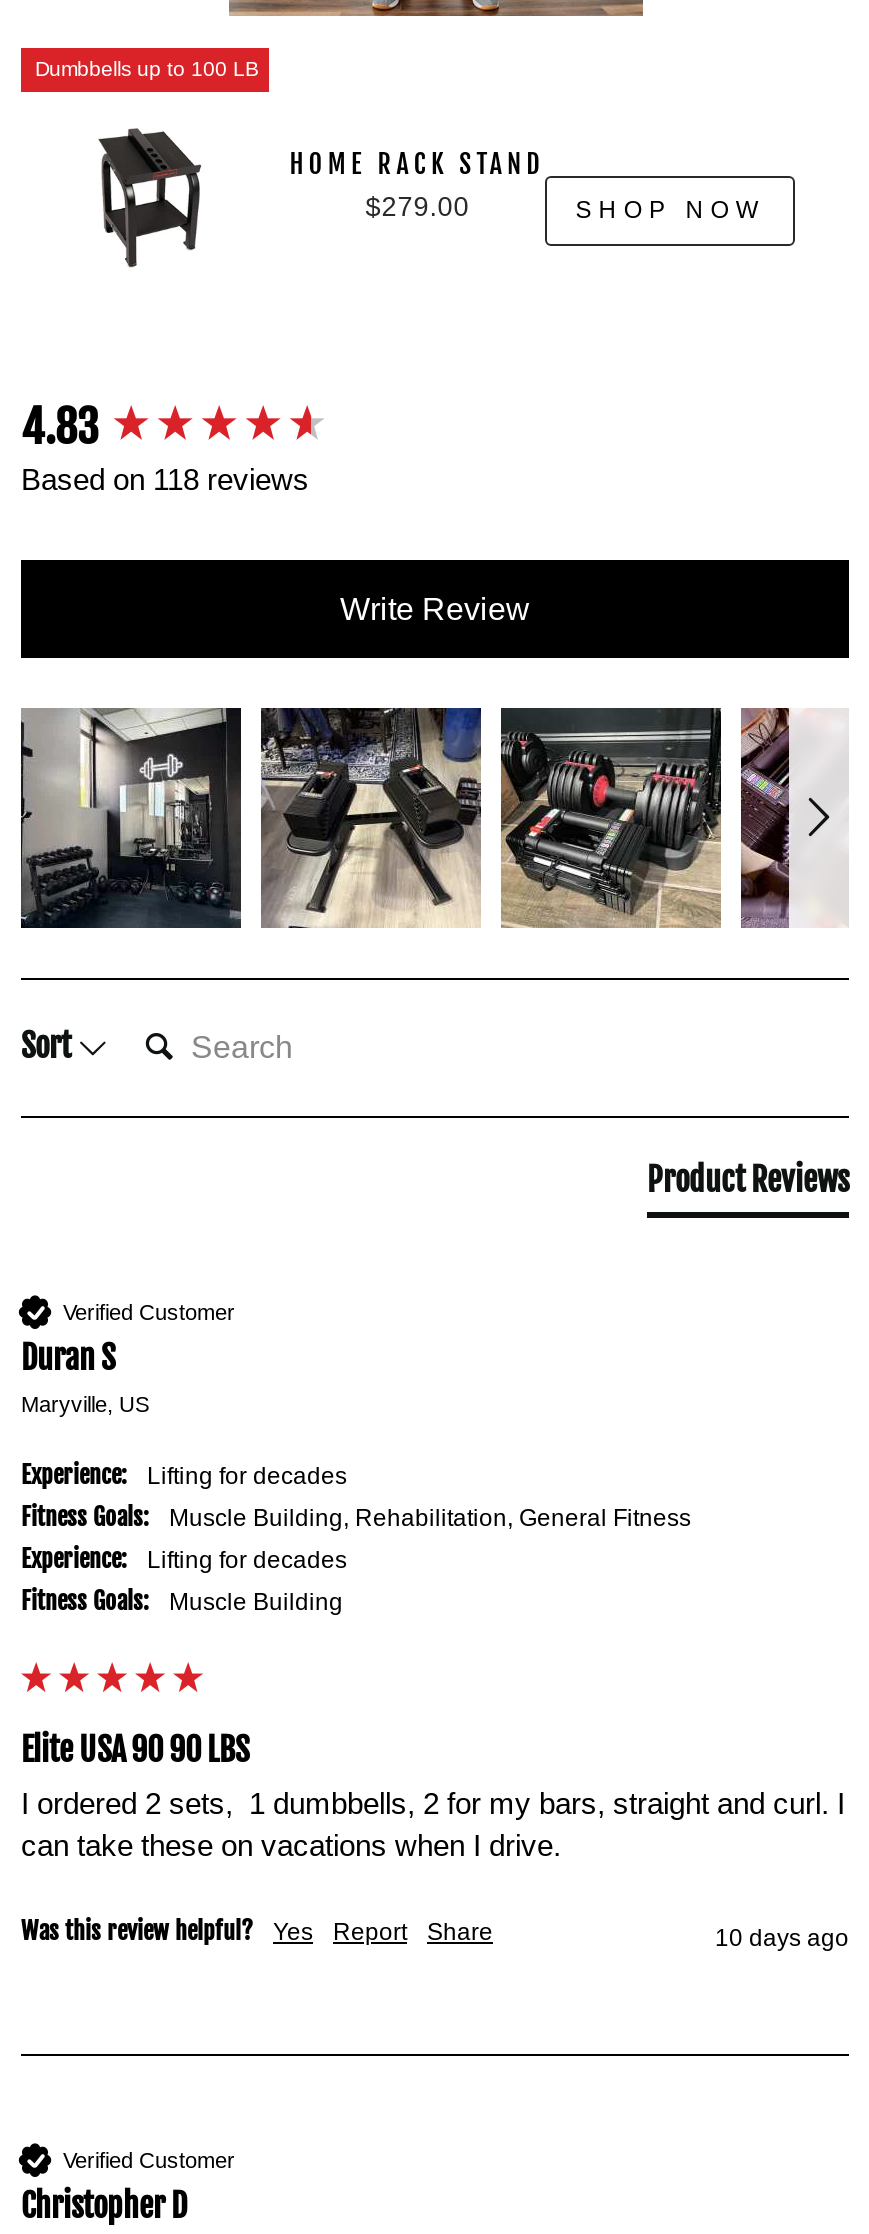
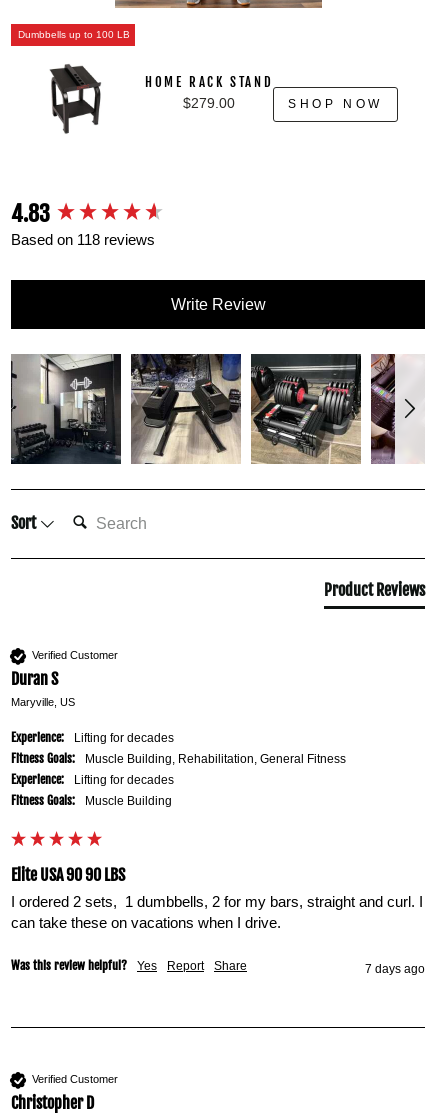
- 10 days ago
+ 7 days ago
